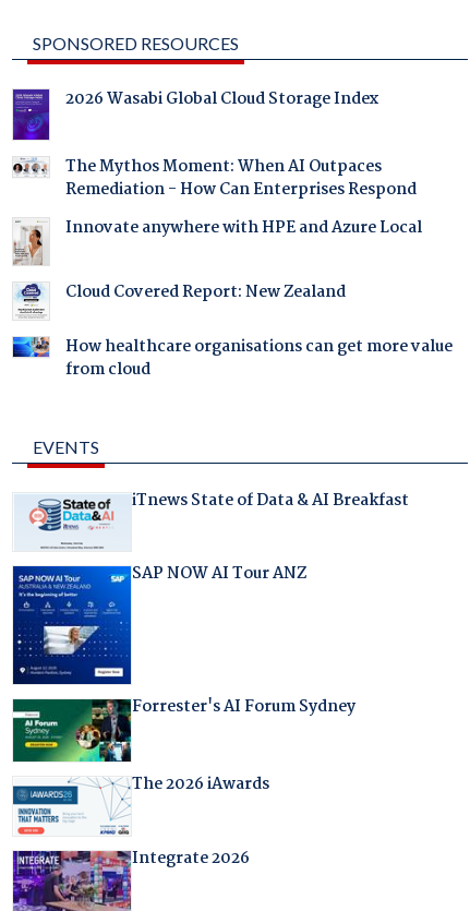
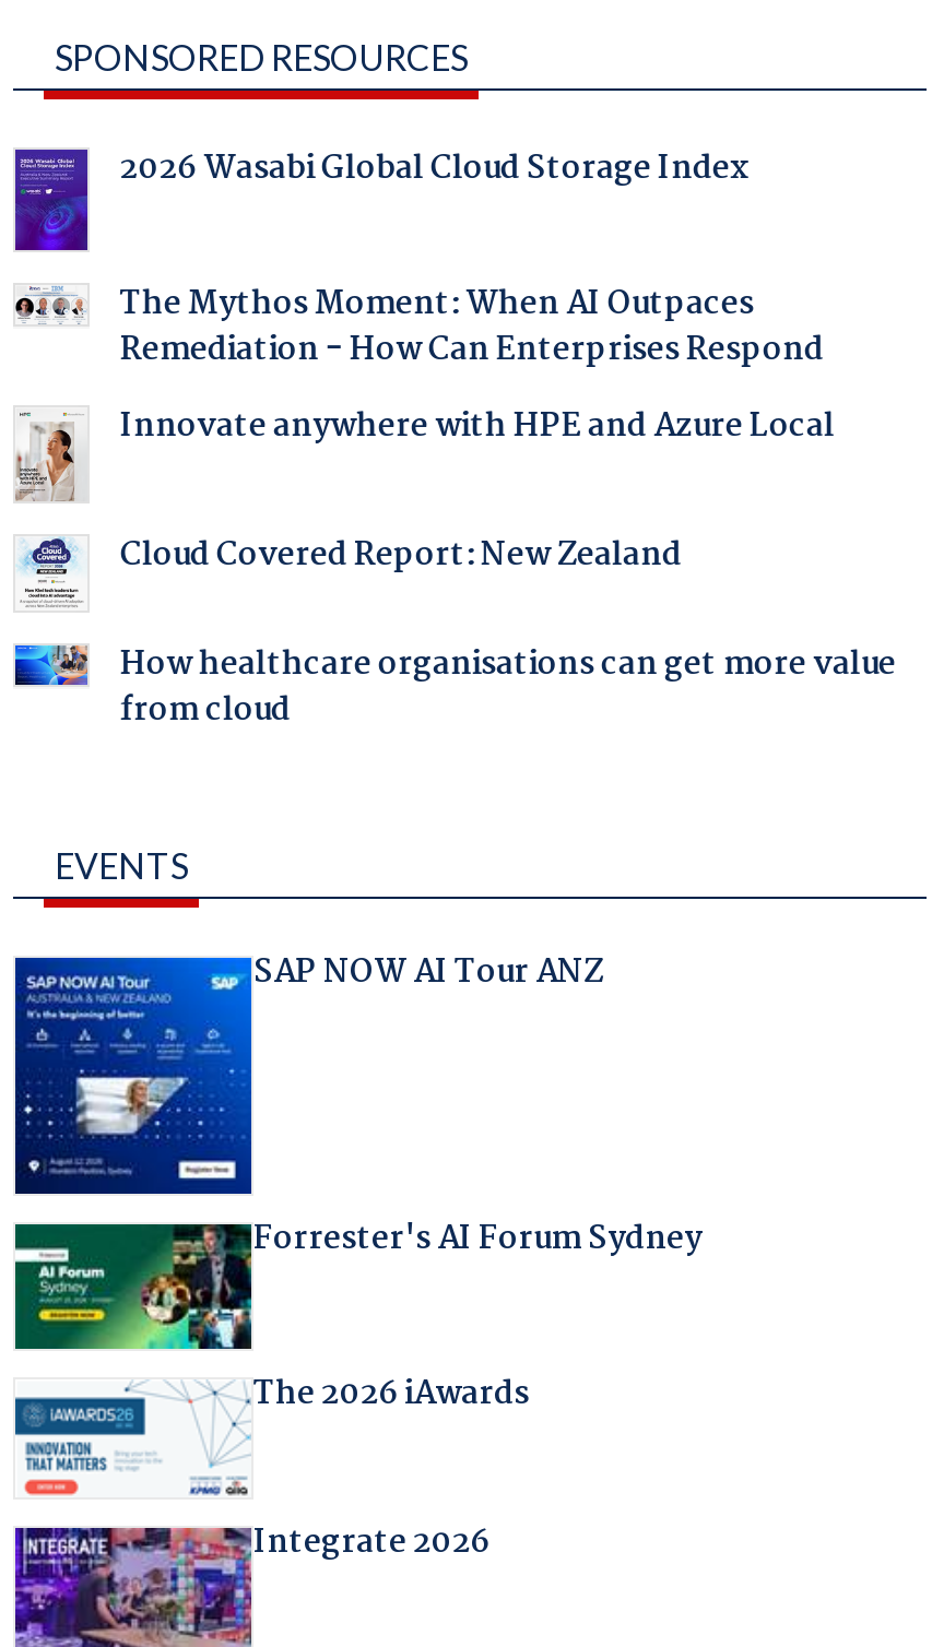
- [image]
- iTnews State of Data & AI Breakfast
